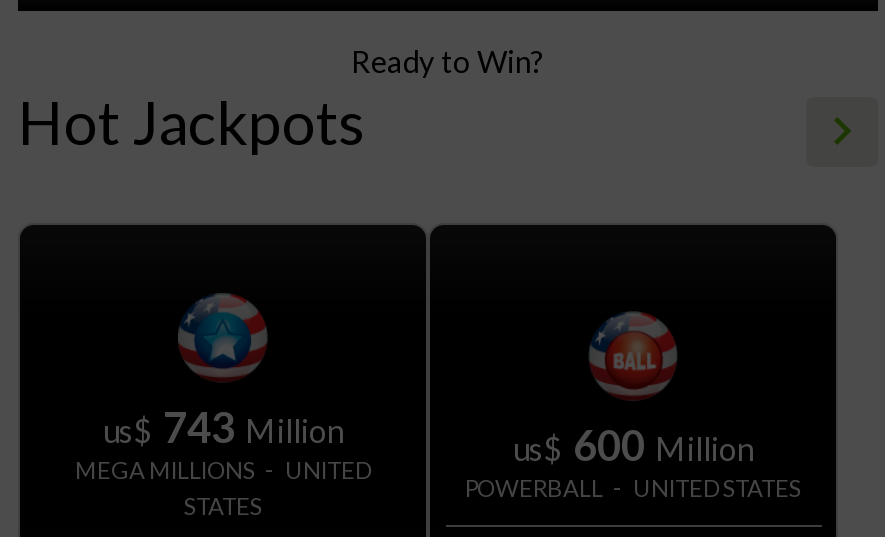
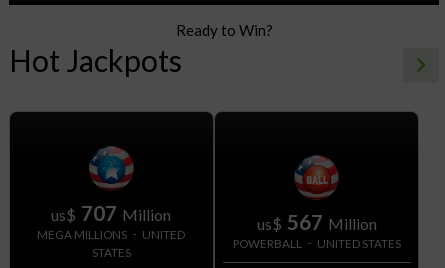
- us$ 743 Million
+ us$ 707 Million

- us$ 600 Million
+ us$ 567 Million
